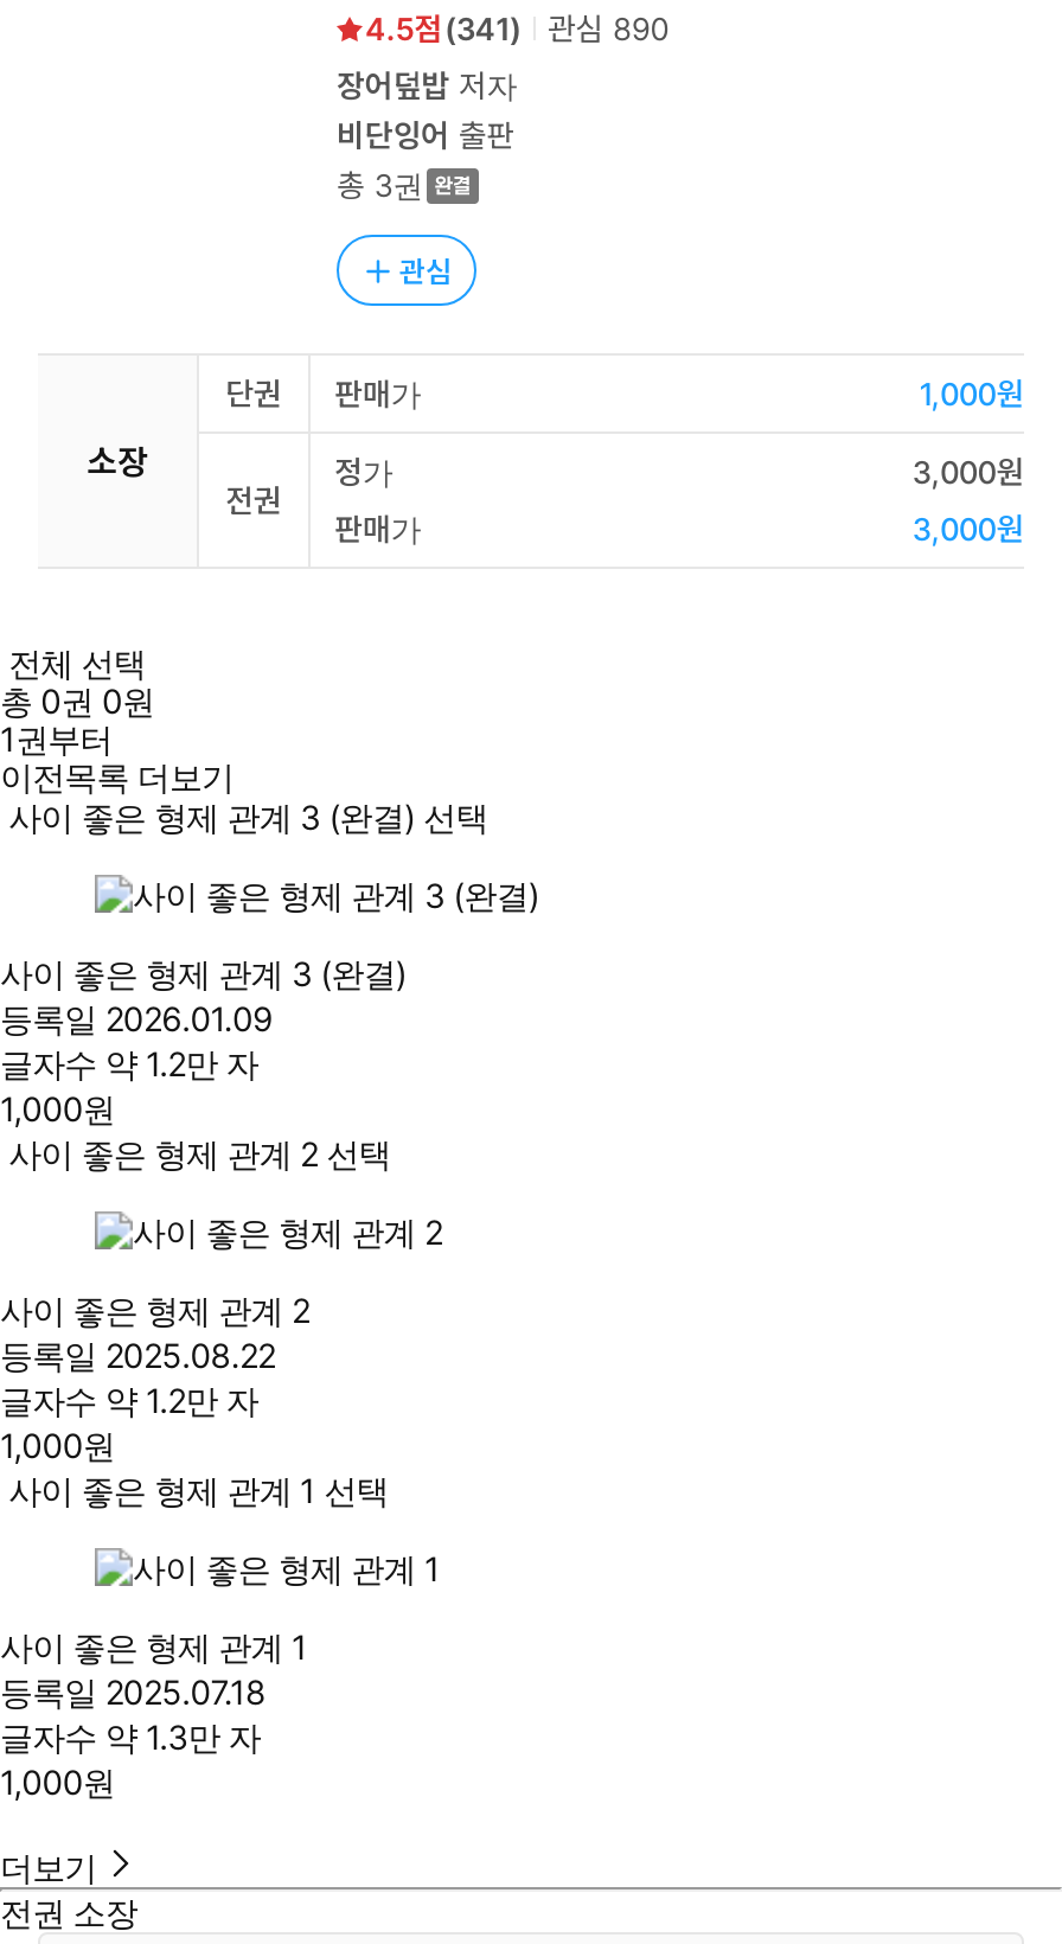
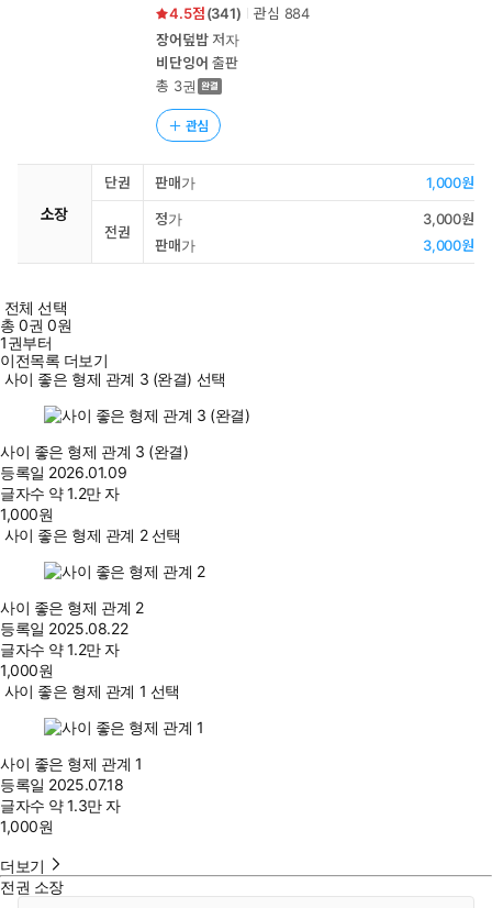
- 4.5 (341) 관심 890
+ 4.5 (341) 관심 884
